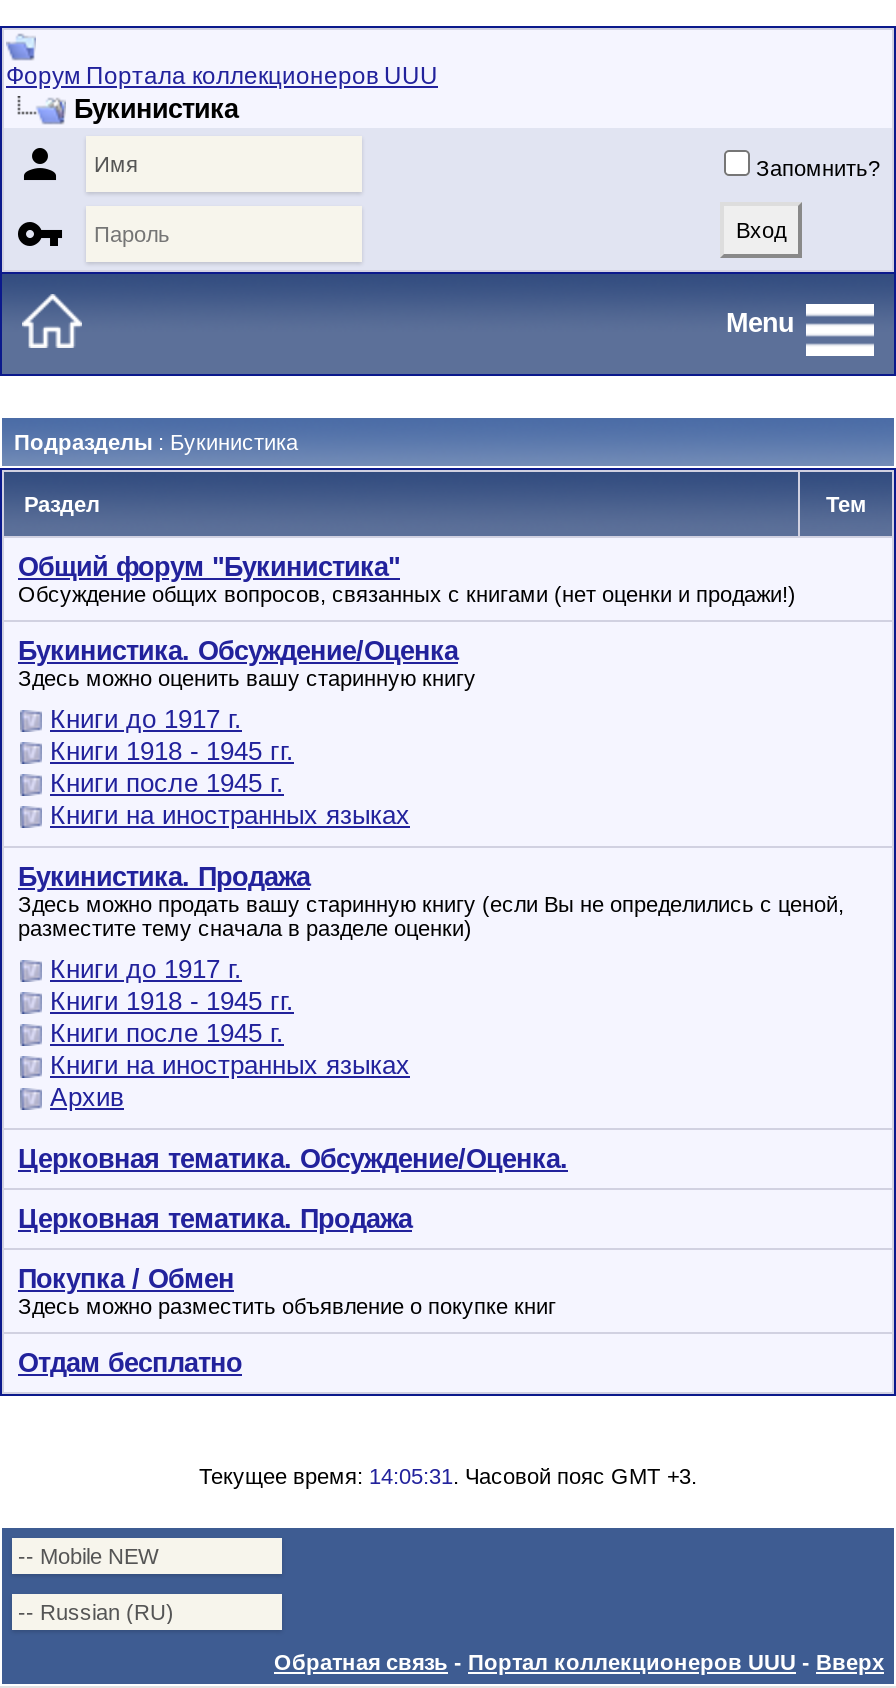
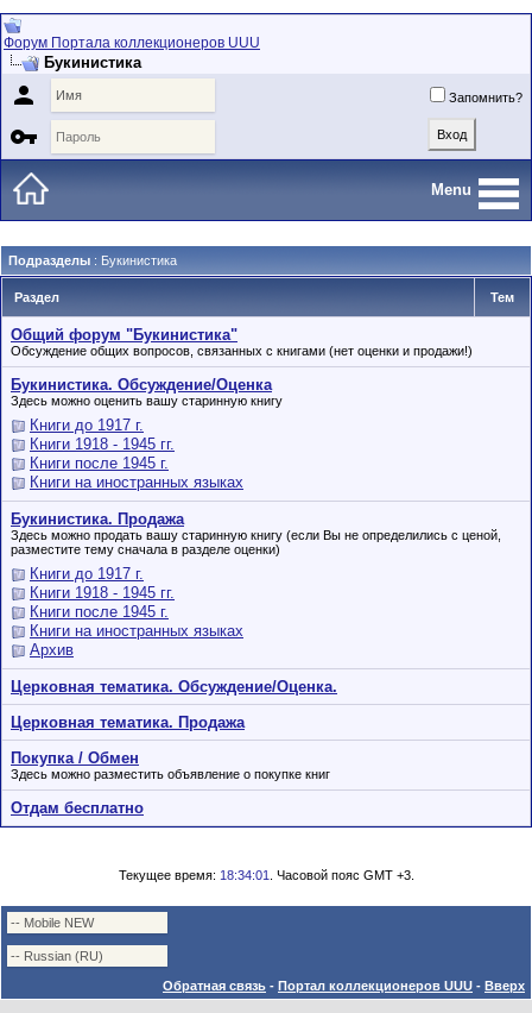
- Текущее время: 14:05:31. Часовой пояс GMT +3.
+ Текущее время: 18:34:01. Часовой пояс GMT +3.
